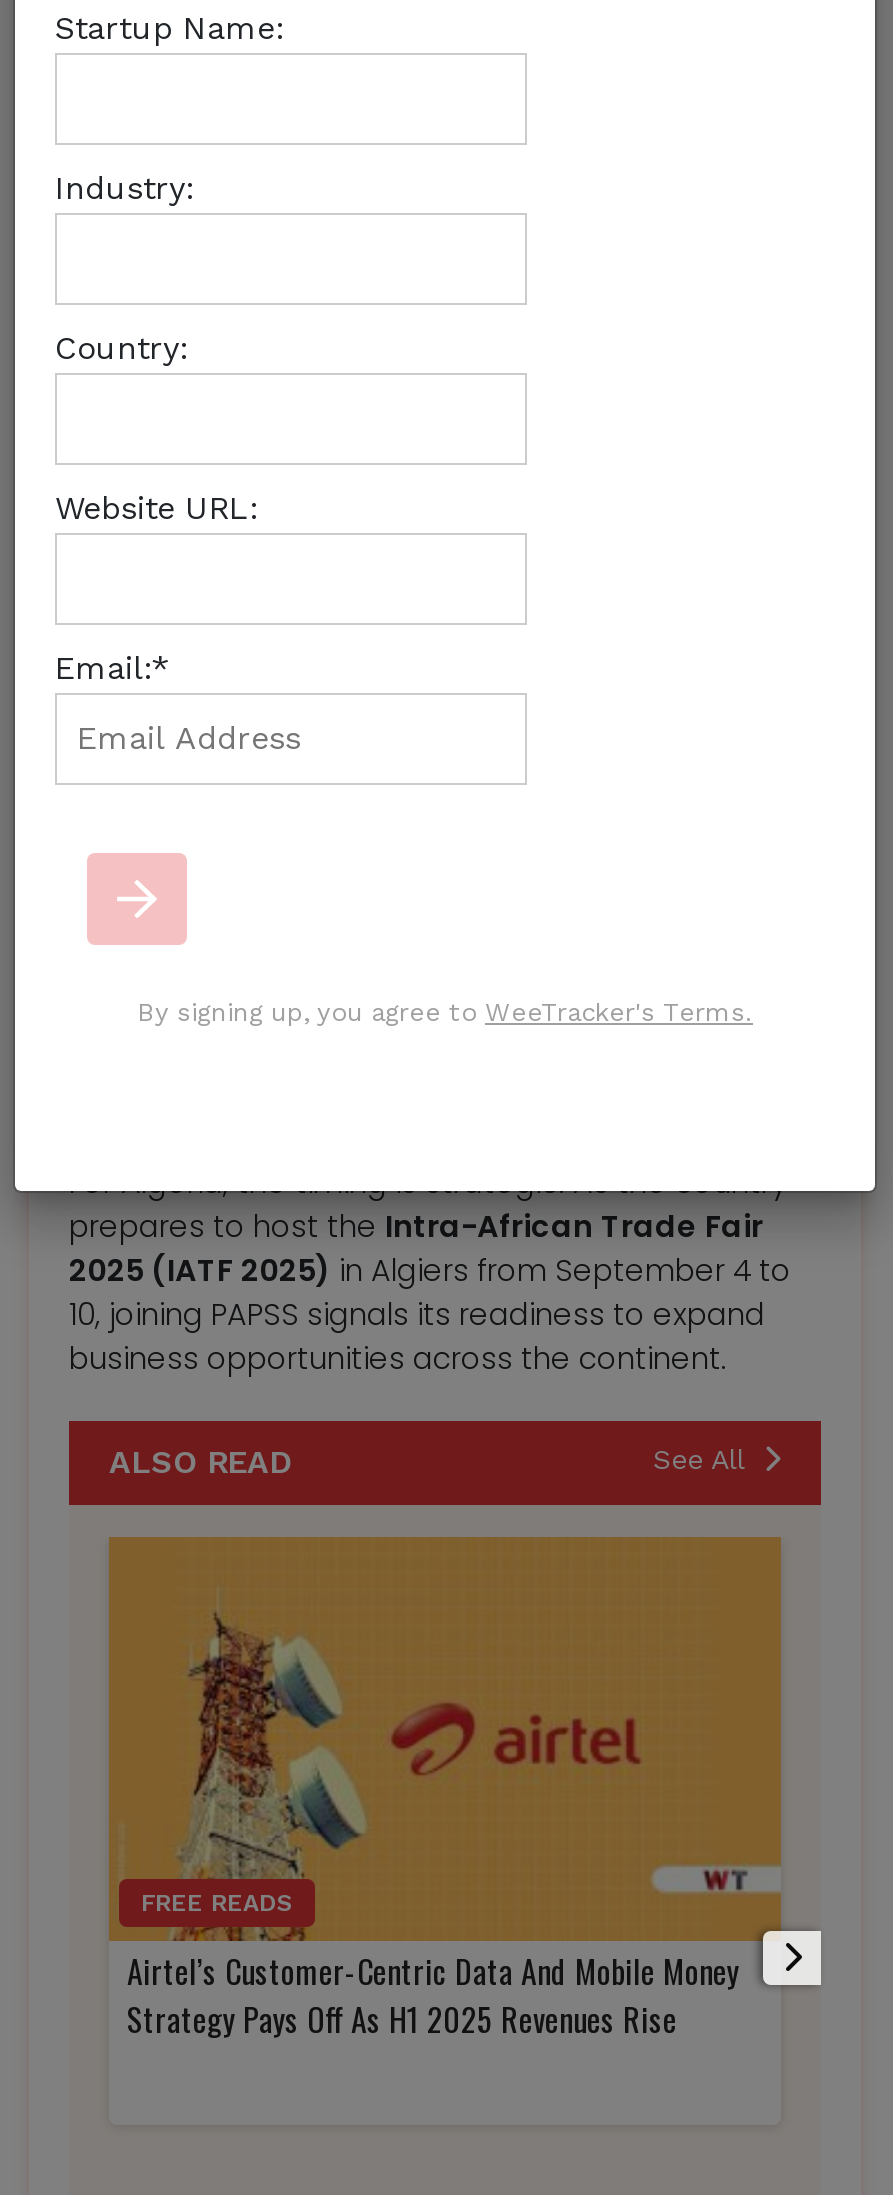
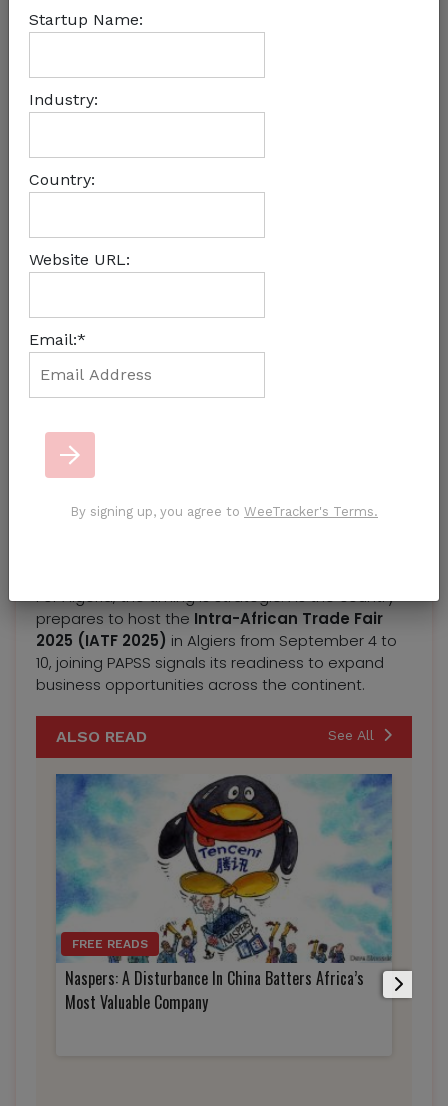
- [image]
- Airtel’s Customer-Centric Data And Mobile Money
- Strategy Pays Off As H1 2025 Revenues Rise
+ [image]
+ Naspers: A Disturbance In China Batters Africa’s
+ Most Valuable Company
